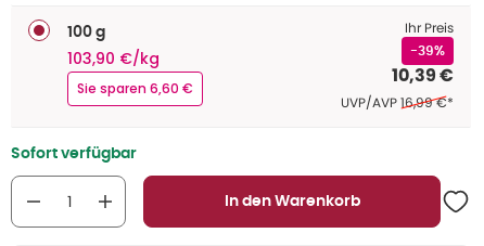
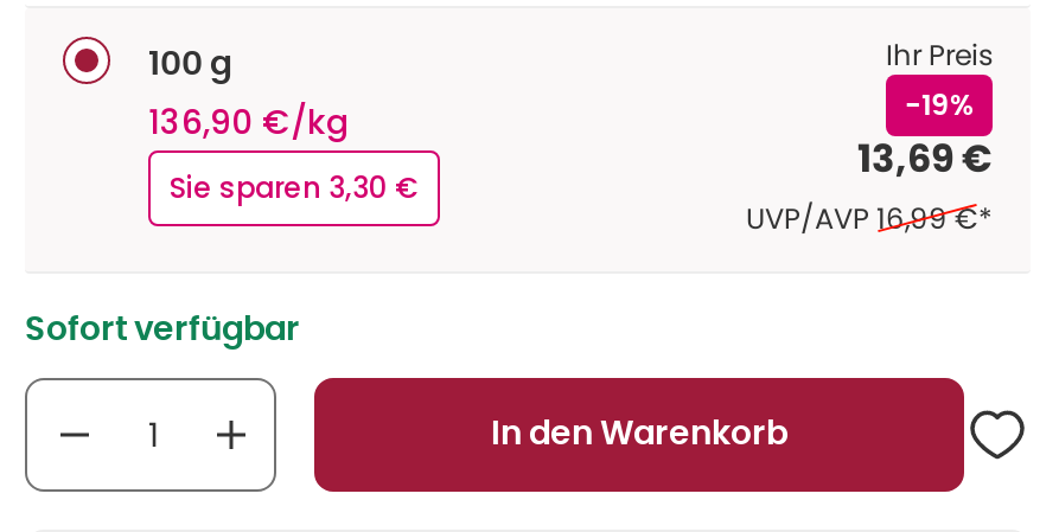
- 103,90 €/kg
+ 136,90 €/kg

- -39%
+ -19%

- 10,39 €
+ 13,69 €

- Sie sparen 6,60 €
+ Sie sparen 3,30 €
